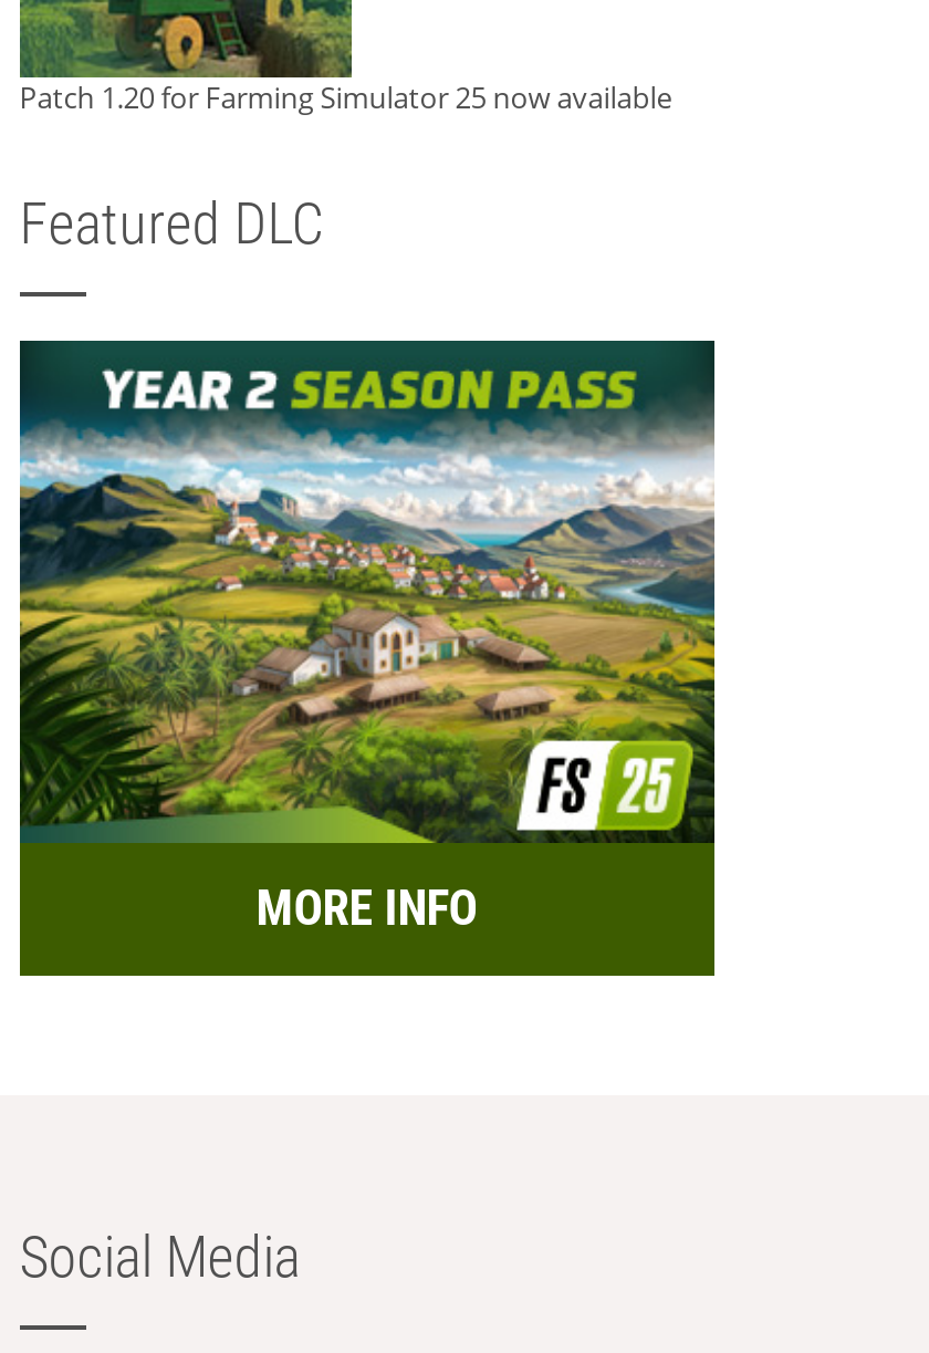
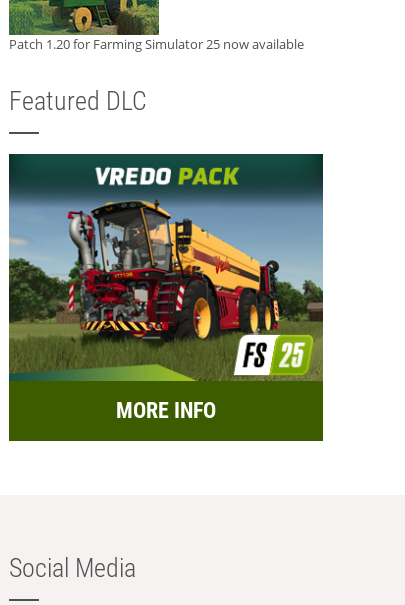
- [image]
+ [image]
